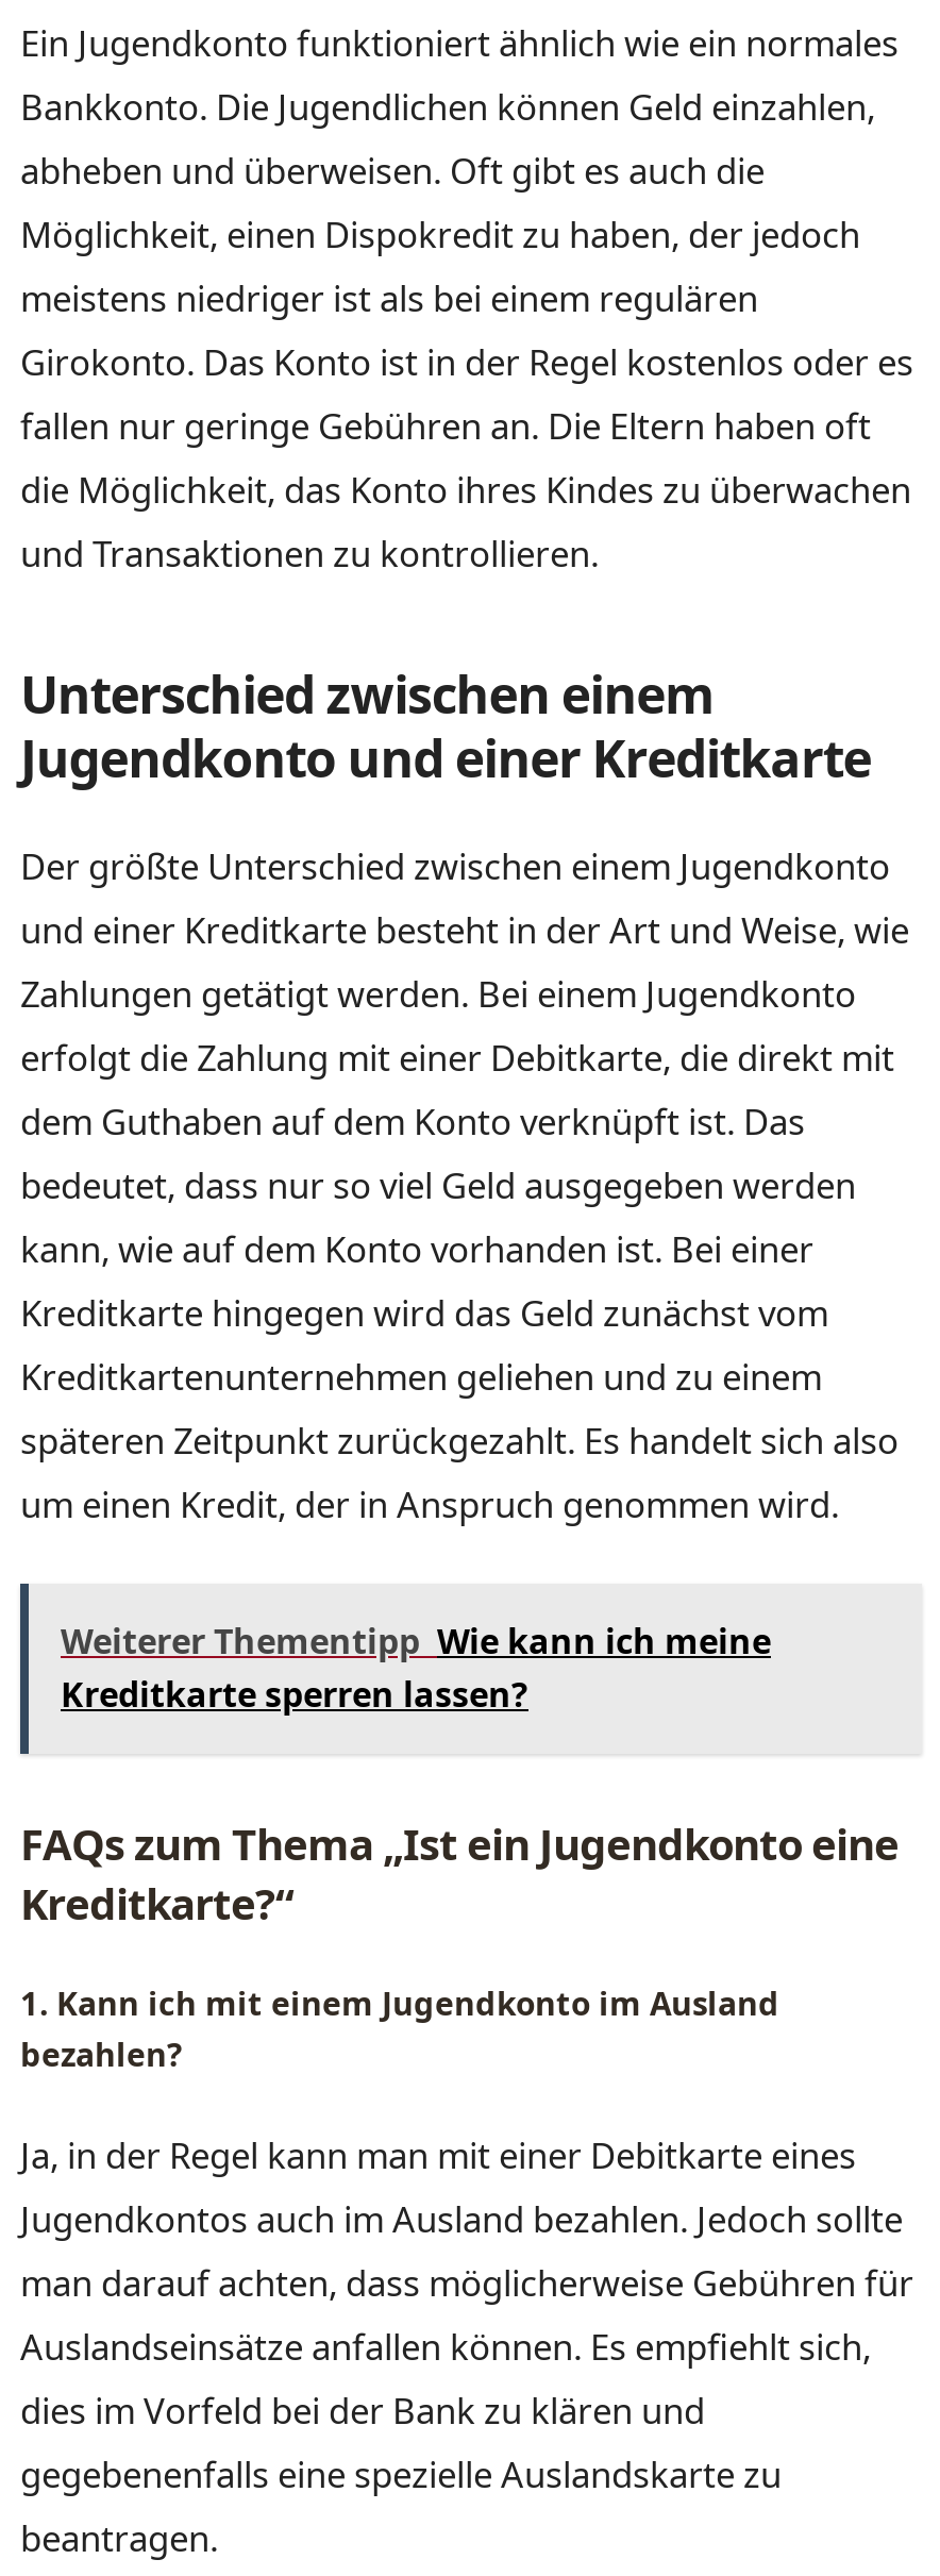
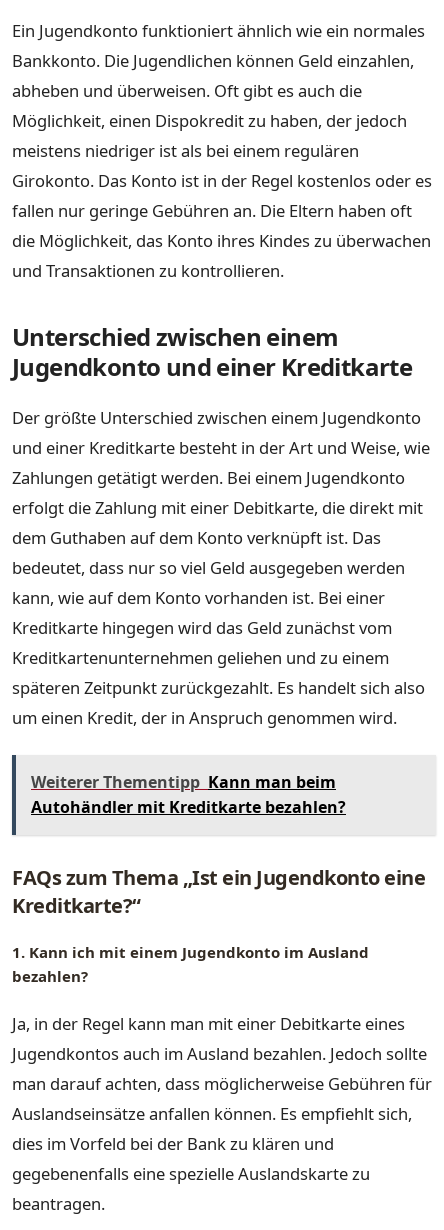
- Weiterer Thementipp Wie kann ich meine
- Kreditkarte sperren lassen?
+ Weiterer Thementipp Kann man beim
+ Autohändler mit Kreditkarte bezahlen?
